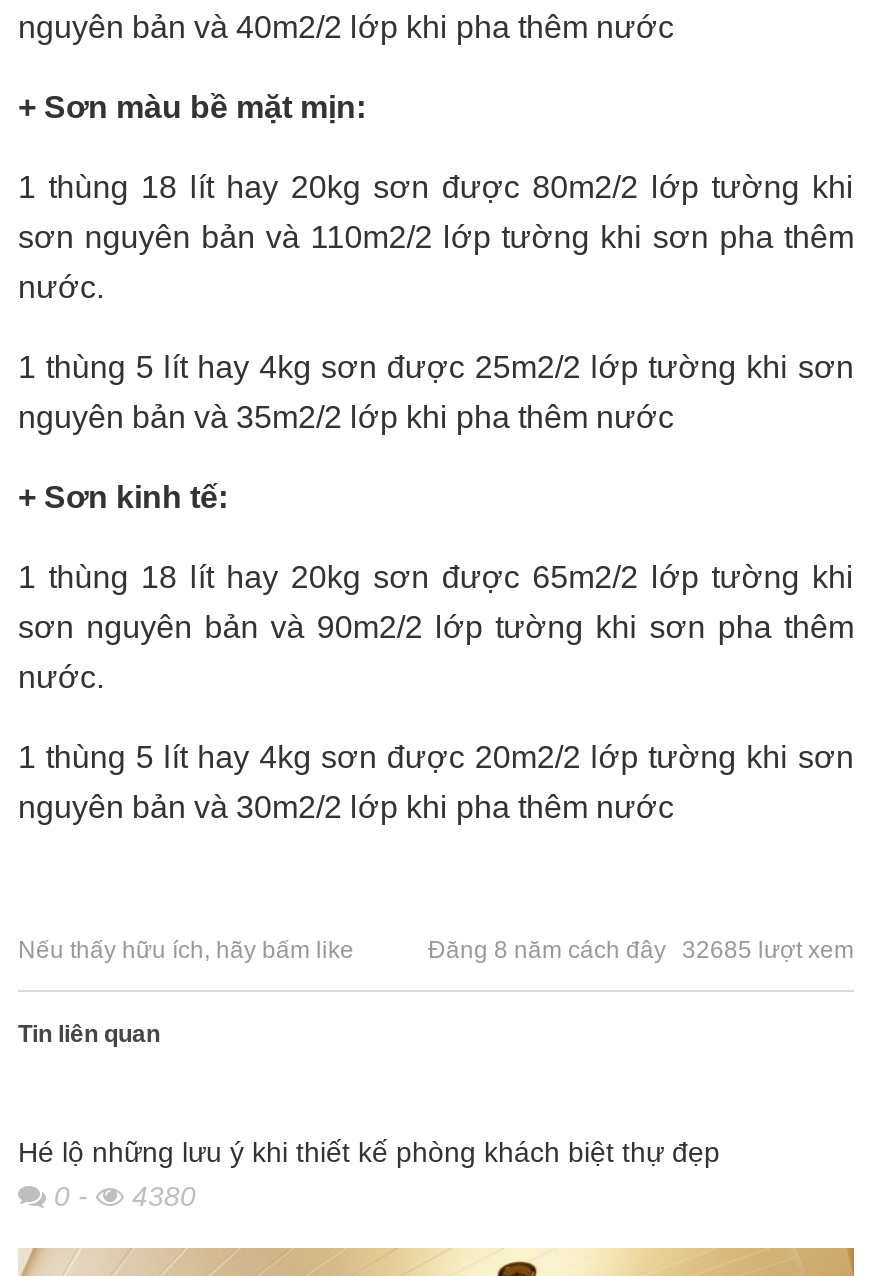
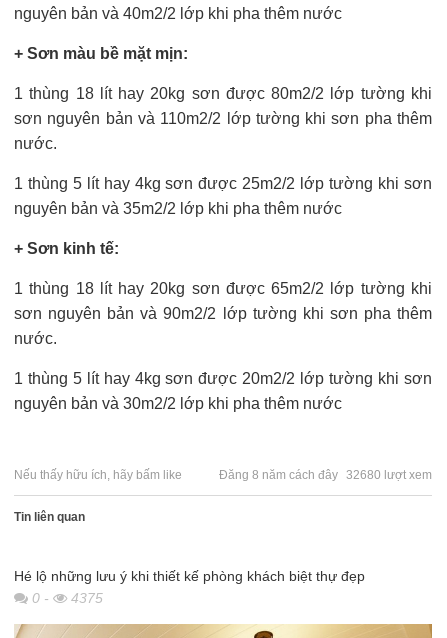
- Đăng 8 năm cách đây 32685 lượt xem
+ Đăng 8 năm cách đây 32680 lượt xem

- 0 - 4380
+ 0 - 4375
